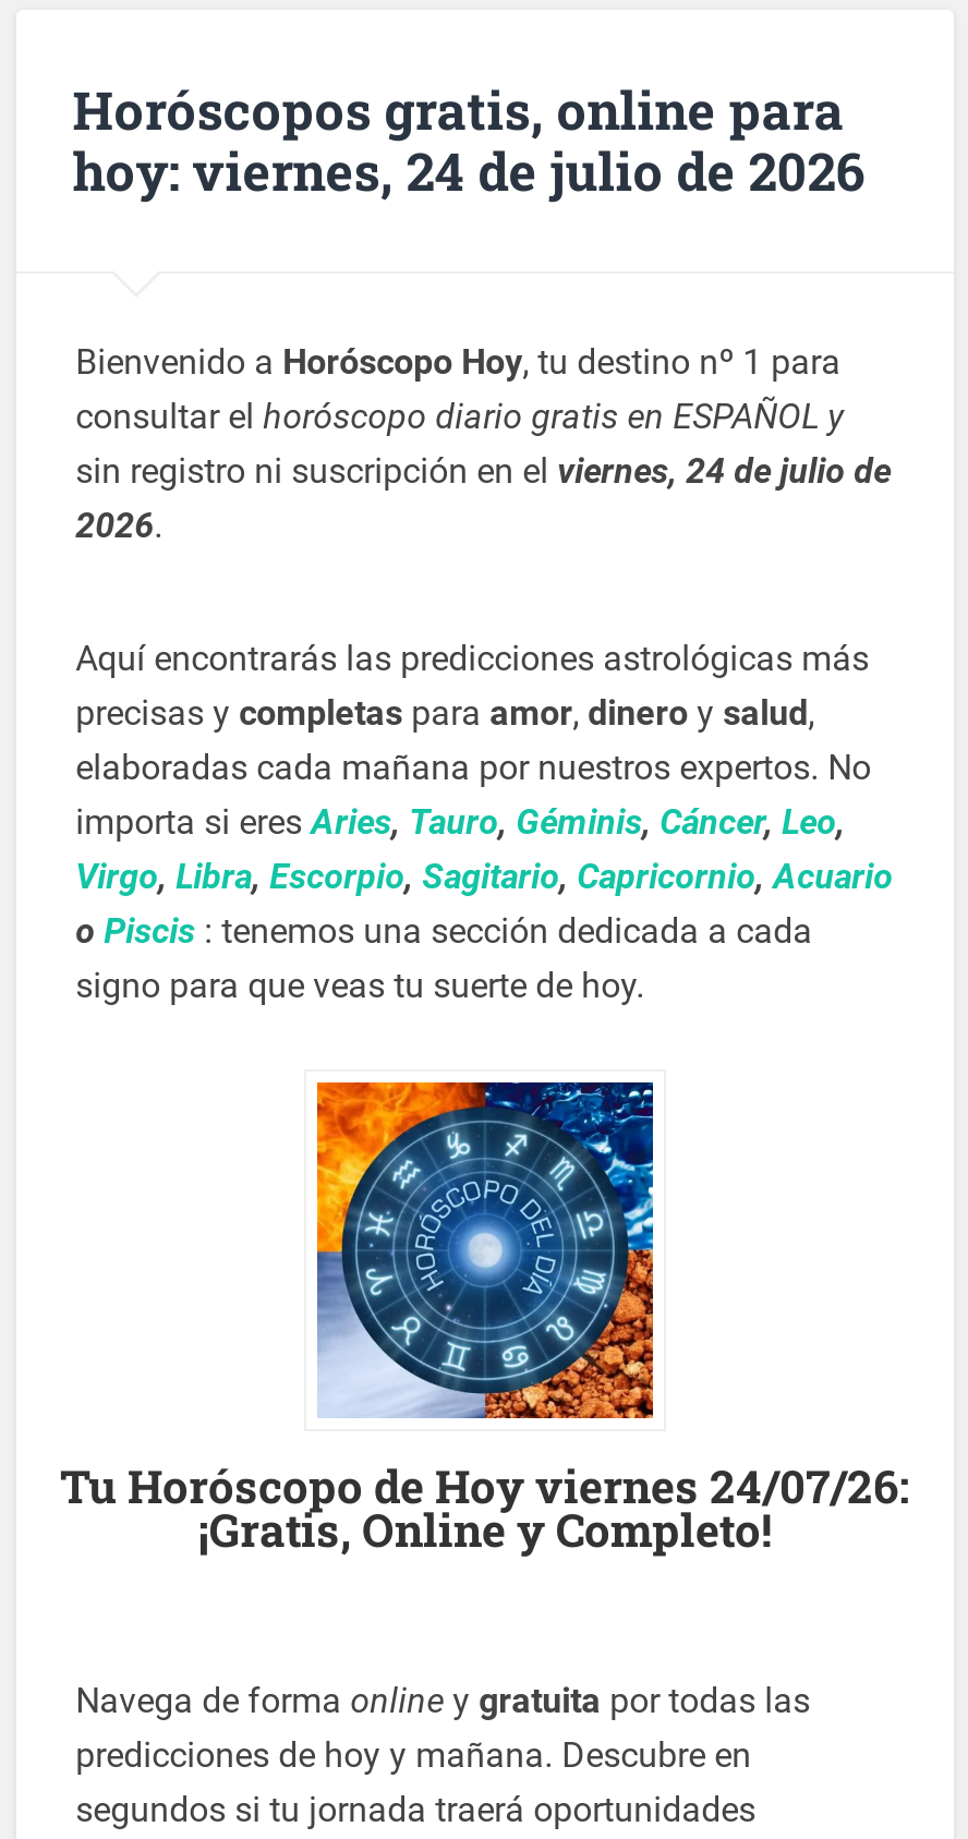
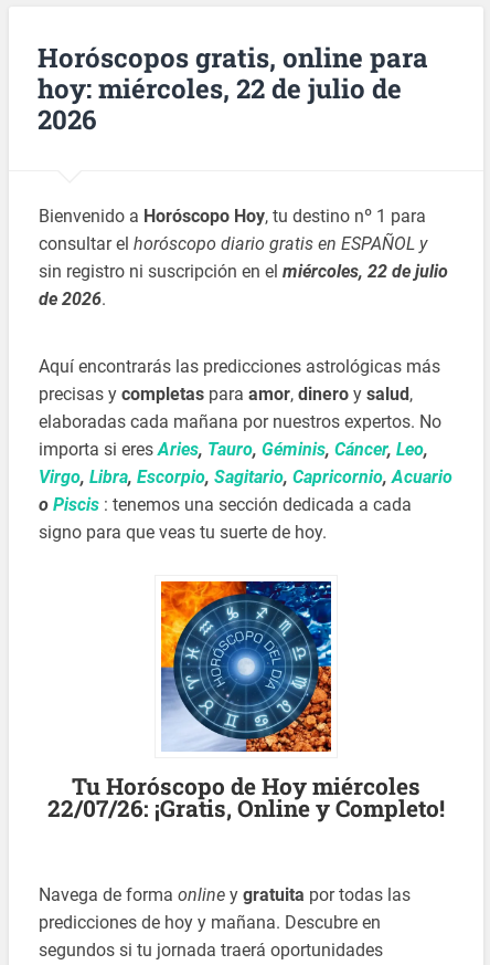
- hoy: viernes, 24 de julio de 2026
+ hoy: miércoles, 22 de julio de
+ 2026

- sin registro ni suscripción en el viernes, 24 de julio de
- 2026.
+ sin registro ni suscripción en el miércoles, 22 de julio
+ de 2026.

- Tu Horóscopo de Hoy viernes 24/07/26:
- ¡Gratis, Online y Completo!
+ Tu Horóscopo de Hoy miércoles
+ 22/07/26: ¡Gratis, Online y Completo!
